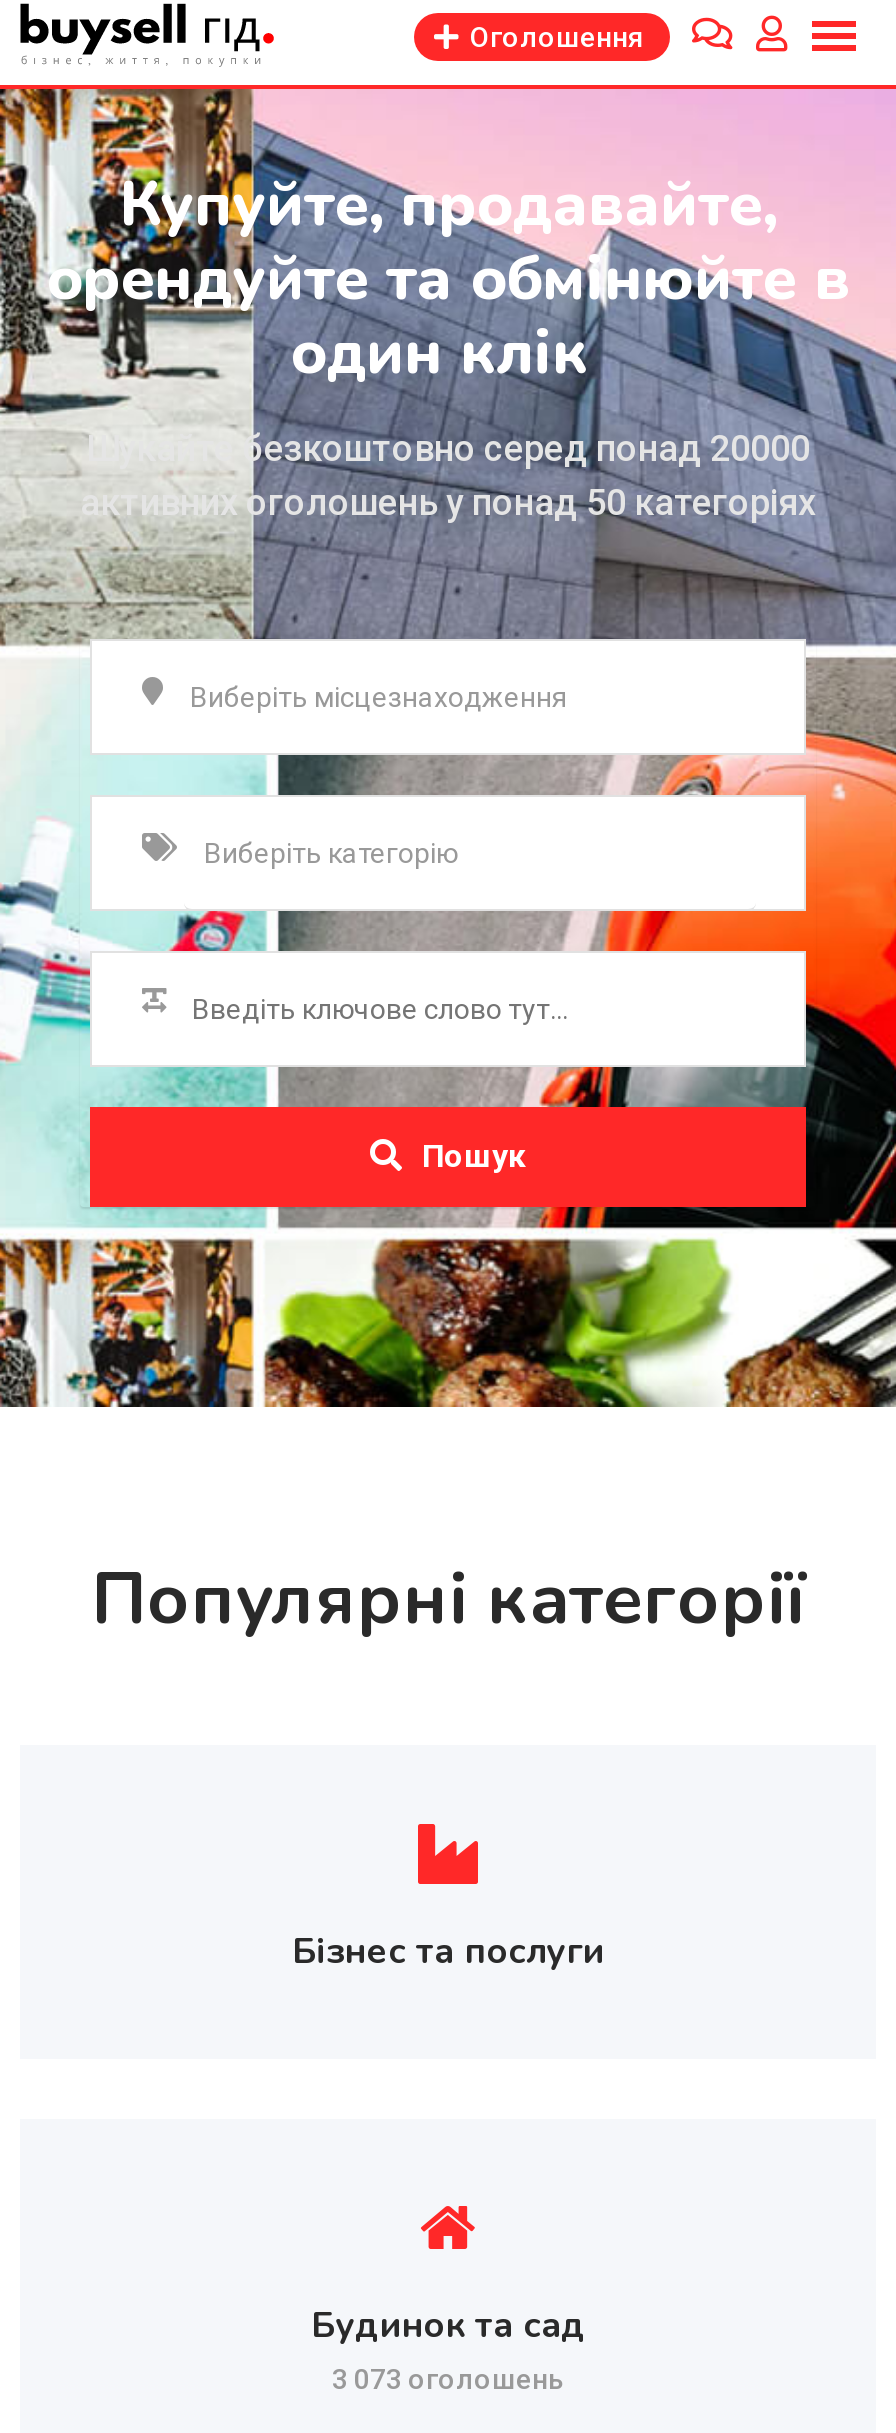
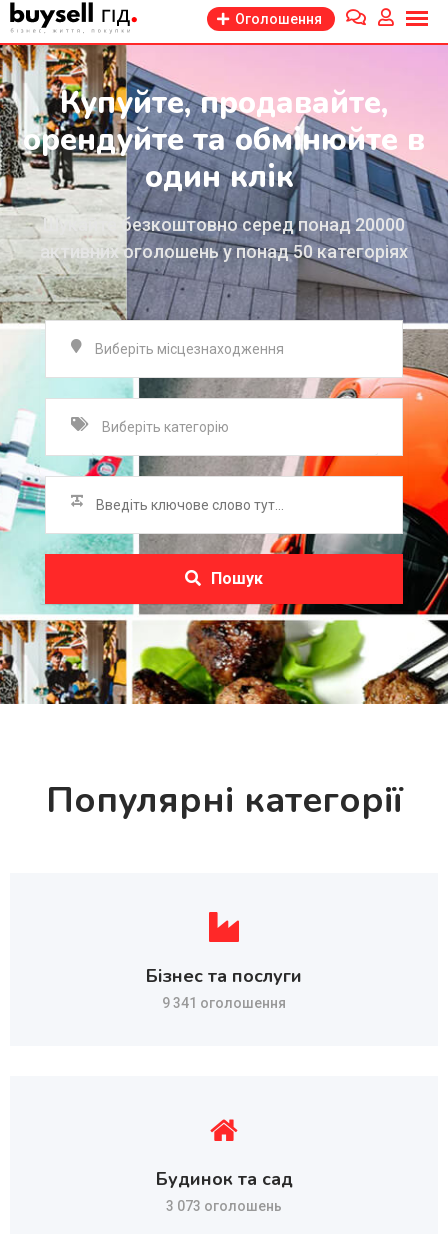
+ 9 341 оголошення
